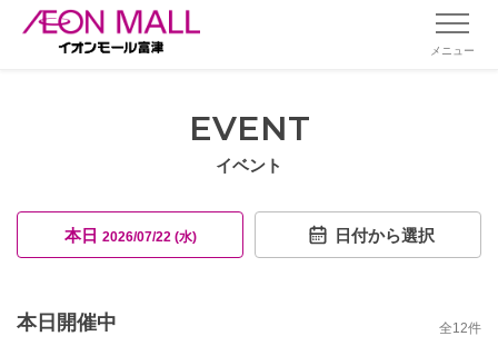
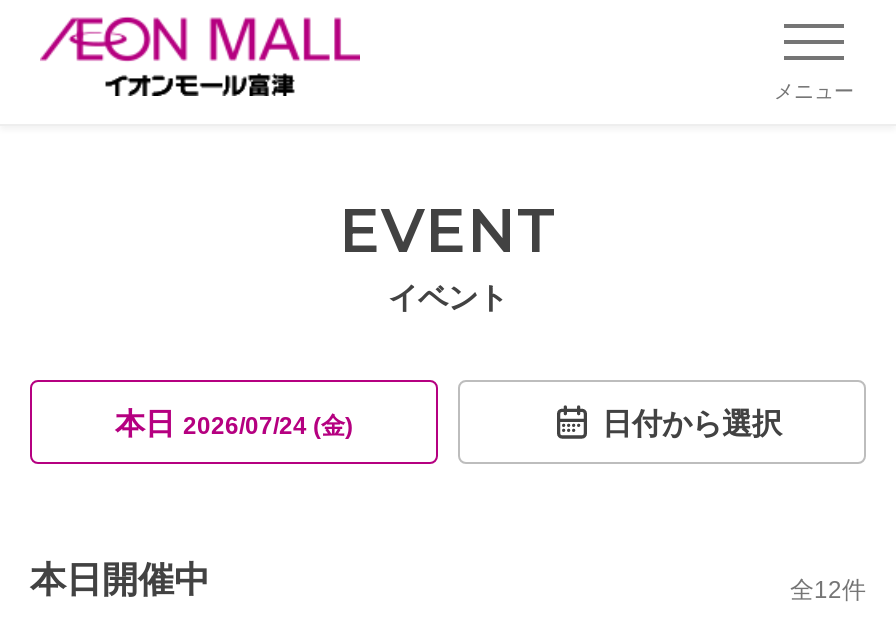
- 本日2026/07/22 (水)
+ 本日2026/07/24 (金)
